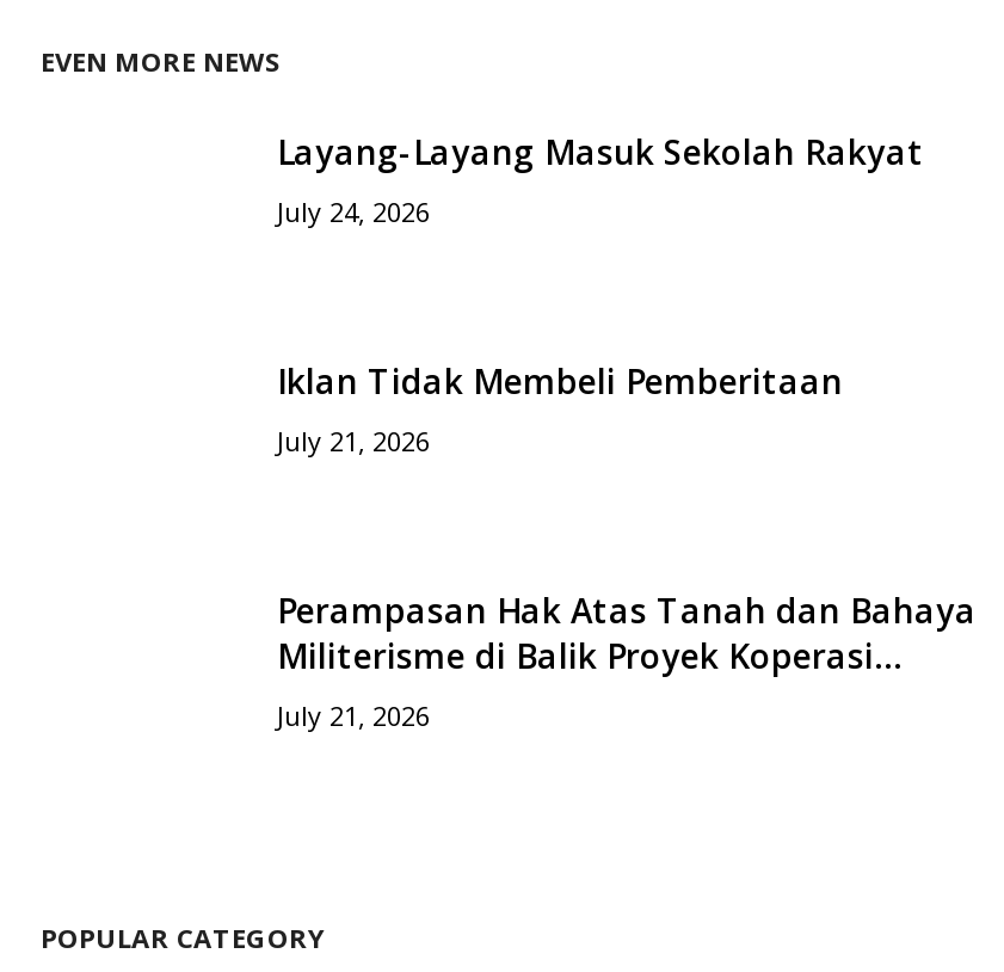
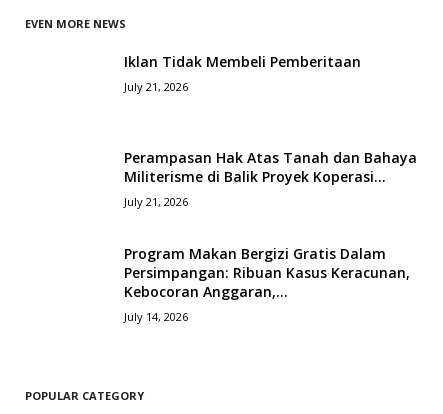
- Layang-Layang Masuk Sekolah Rakyat
- July 24, 2026

moved up: Iklan Tidak Membeli Pemberitaan | July 21, 2026 | Perampasan Hak Atas Tanah dan Bahaya | Militerisme di Balik Proyek Koperasi... | July 21, 2026

+ Program Makan Bergizi Gratis Dalam
+ Persimpangan: Ribuan Kasus Keracunan,
+ Kebocoran Anggaran,...
+ July 14, 2026
